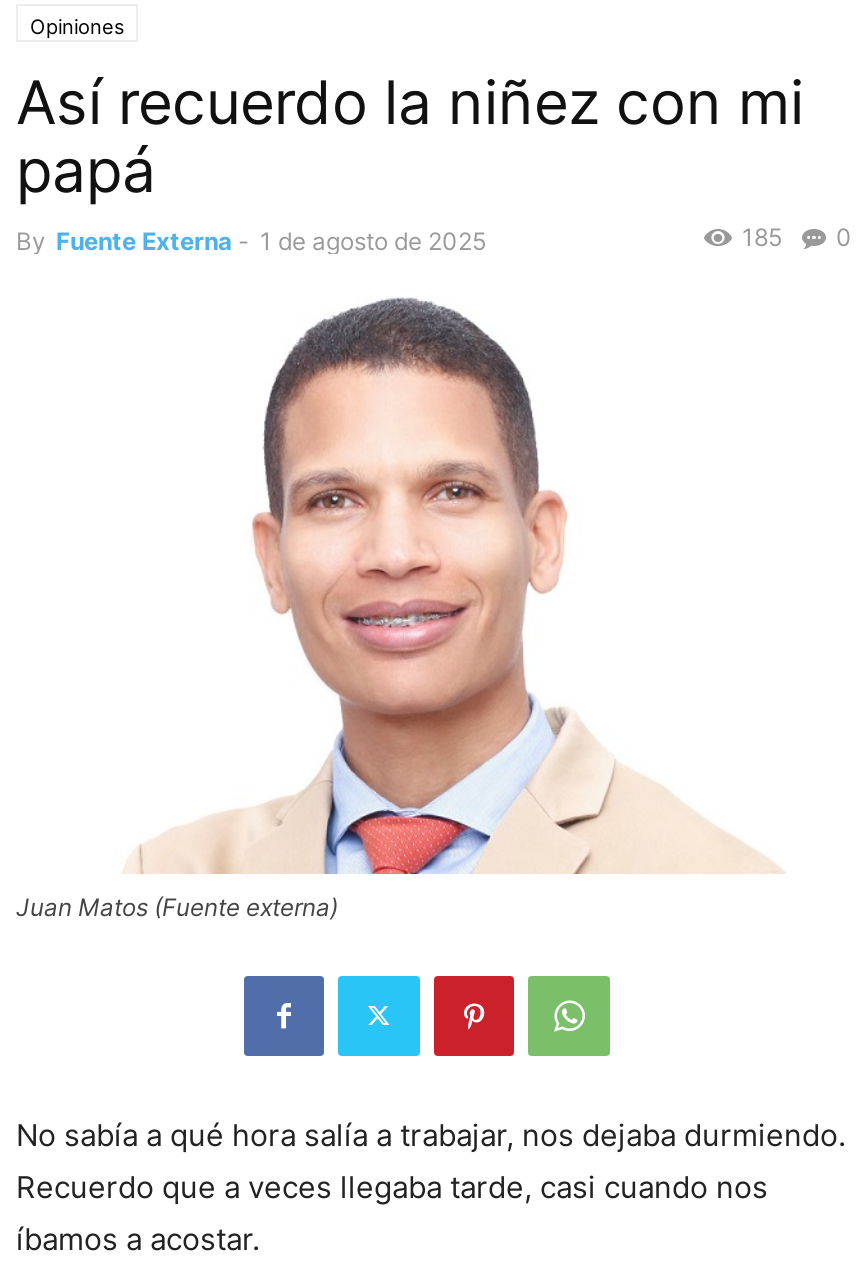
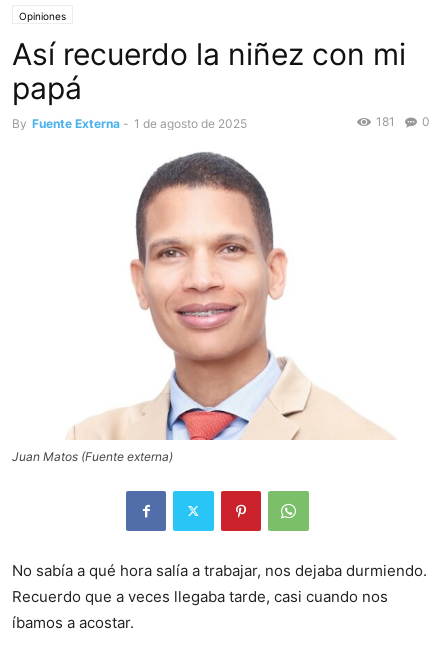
- 185 0
+ 181 0
